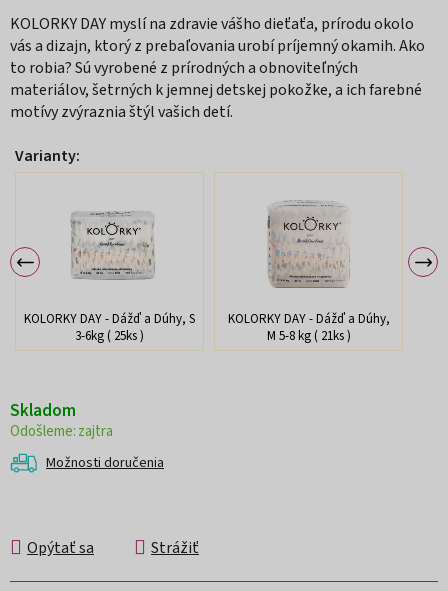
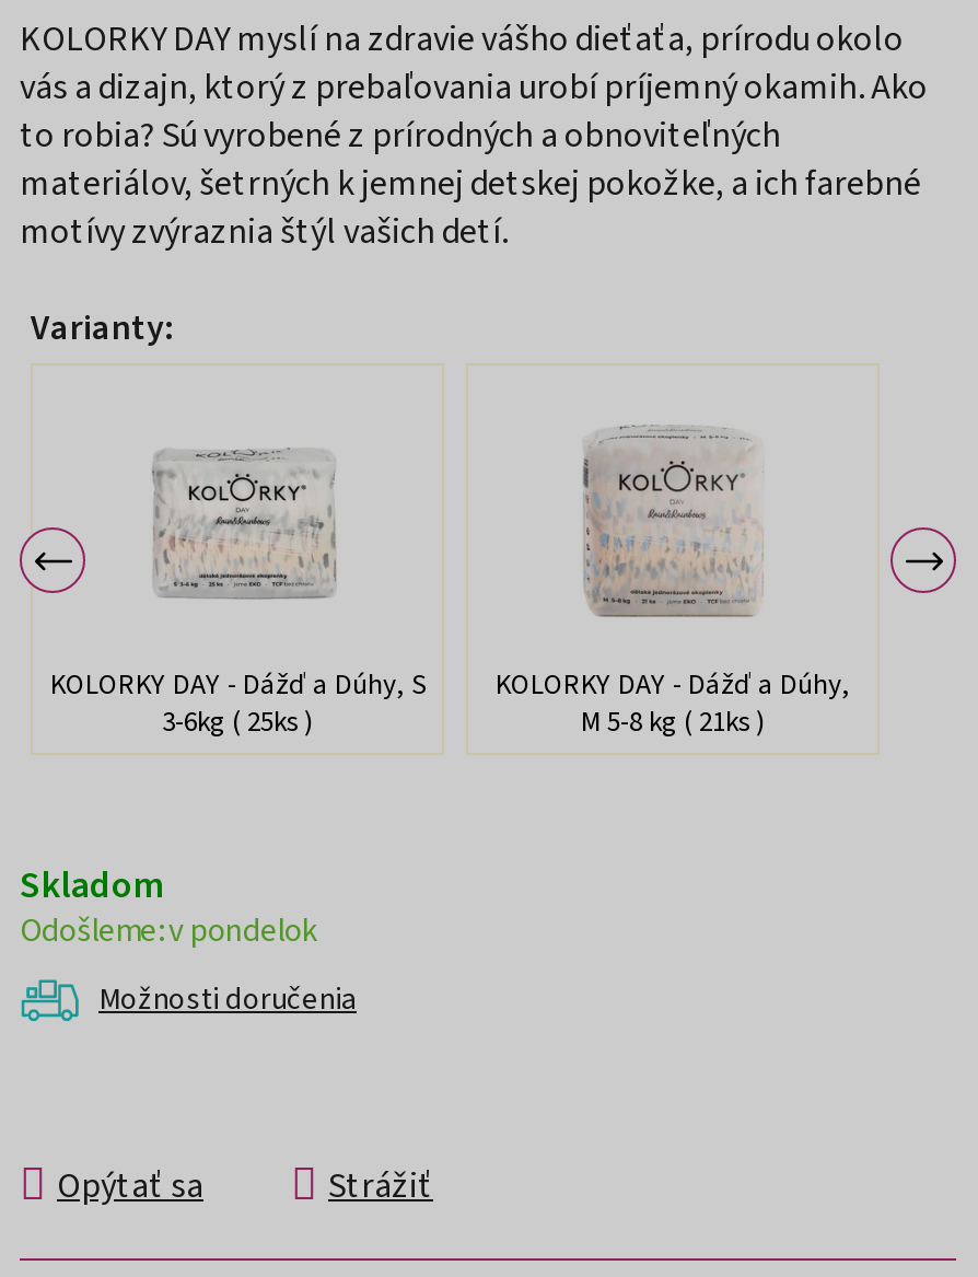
- zajtra
+ v pondelok
